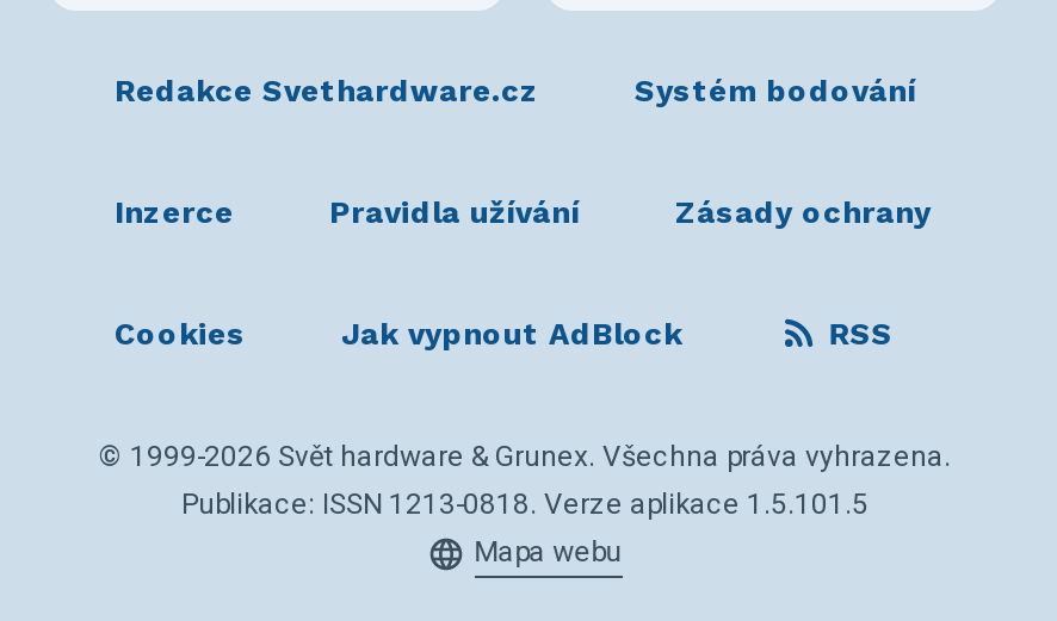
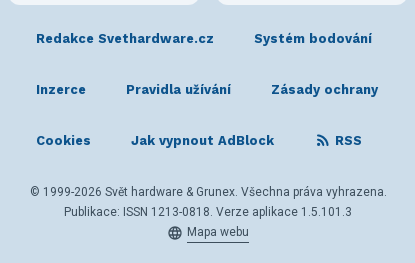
- Publikace: ISSN 1213-0818. Verze aplikace 1.5.101.5
+ Publikace: ISSN 1213-0818. Verze aplikace 1.5.101.3
